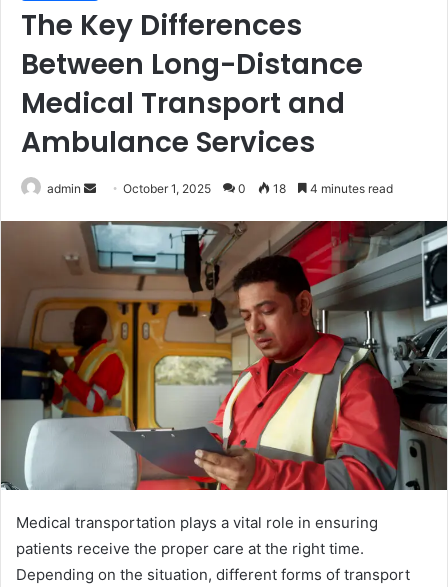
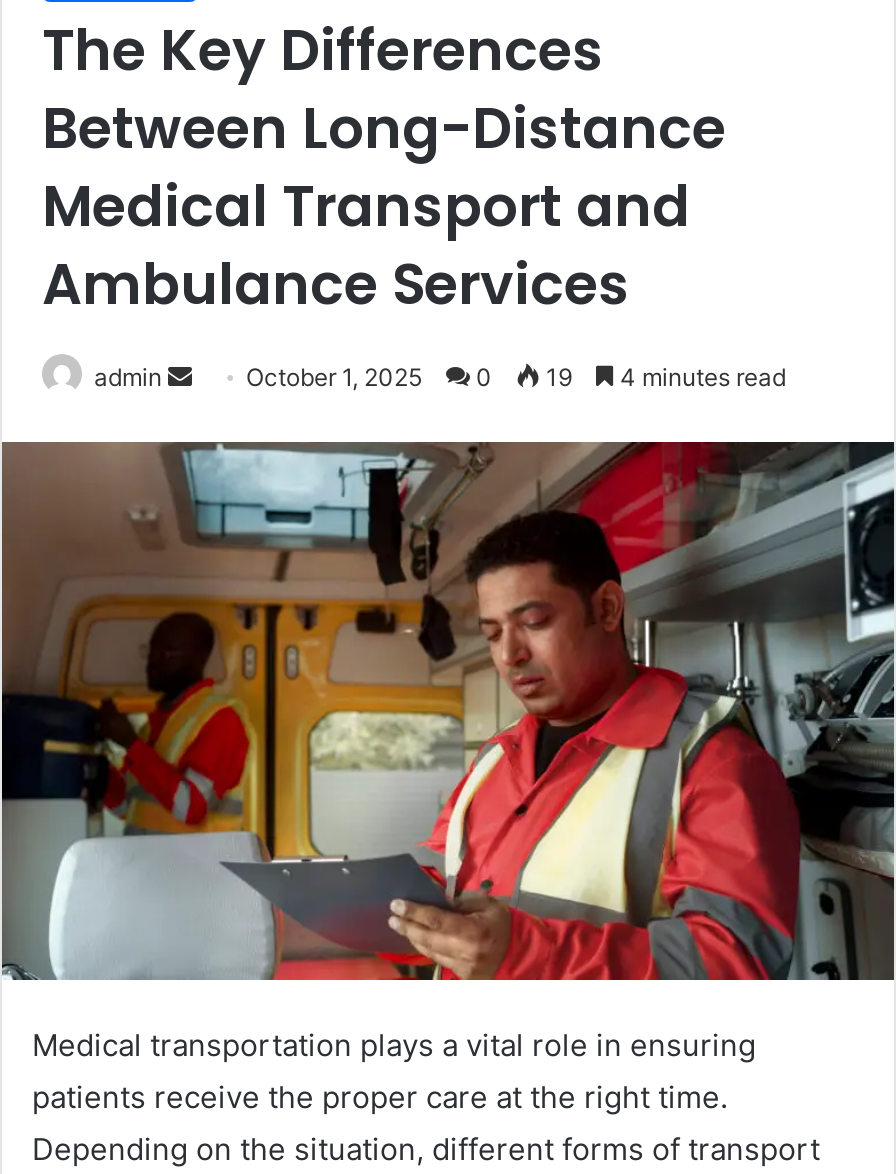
- 18
+ 19
